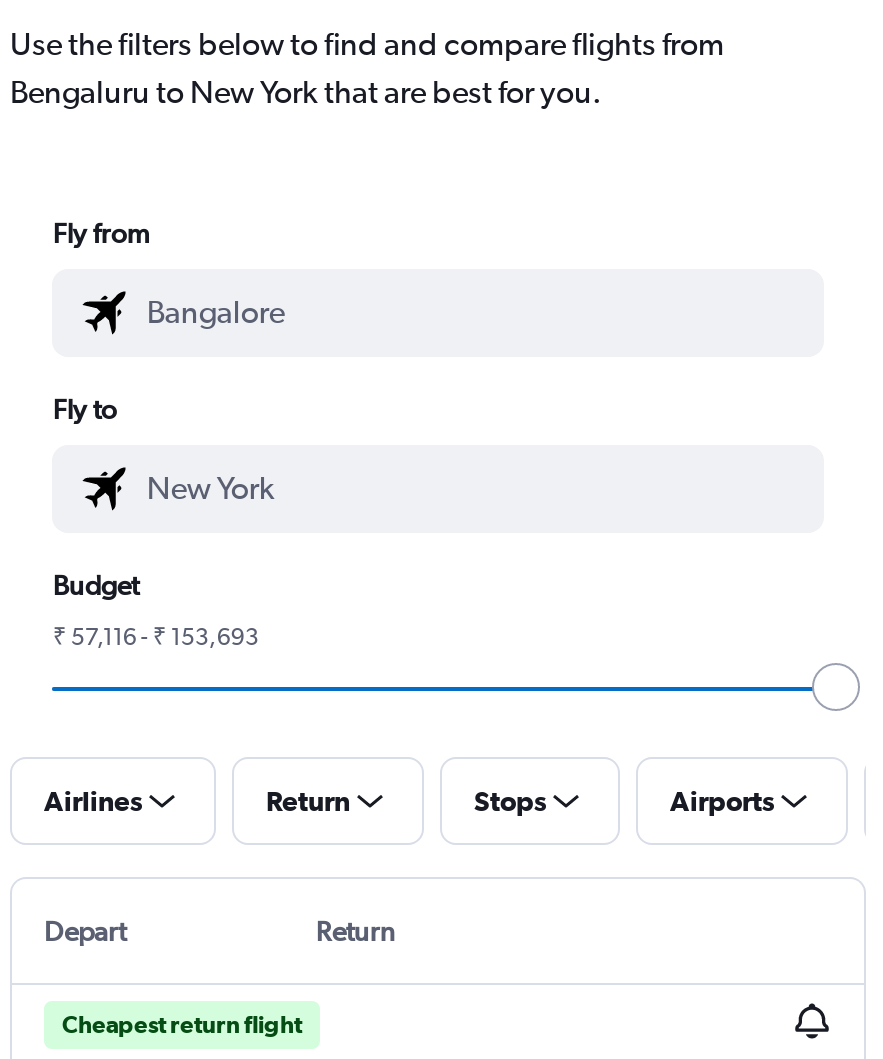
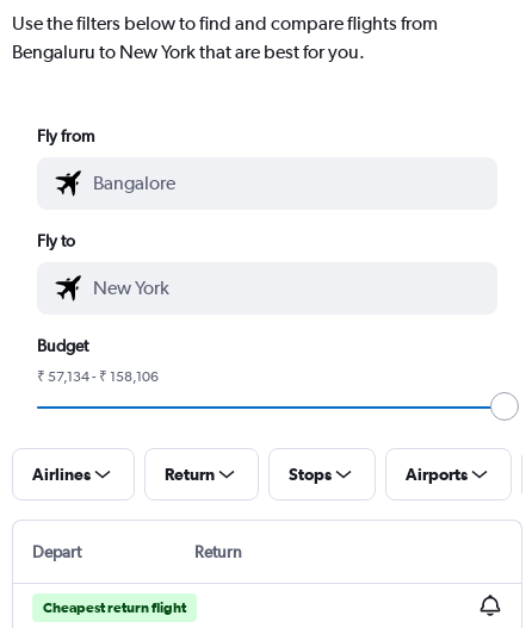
- ₹ 57,116 - ₹ 153,693
+ ₹ 57,134 - ₹ 158,106
